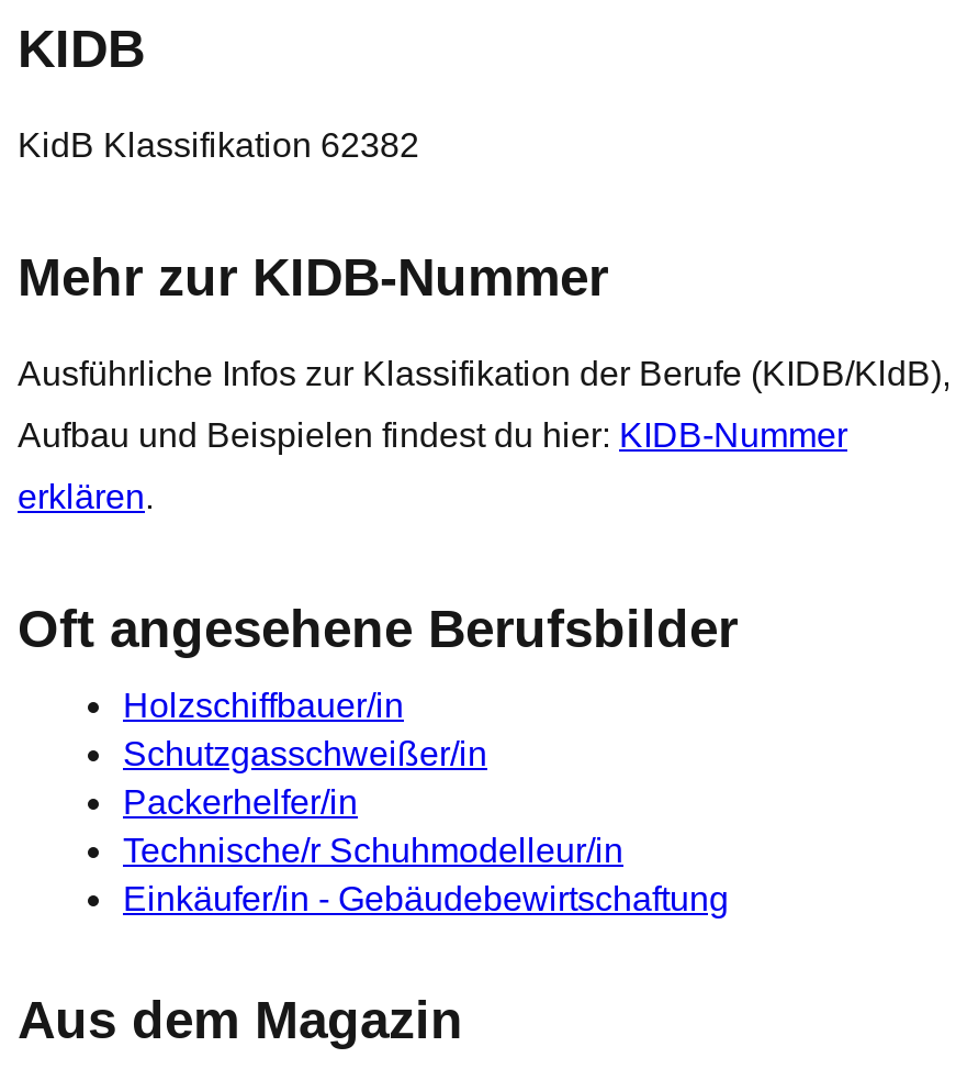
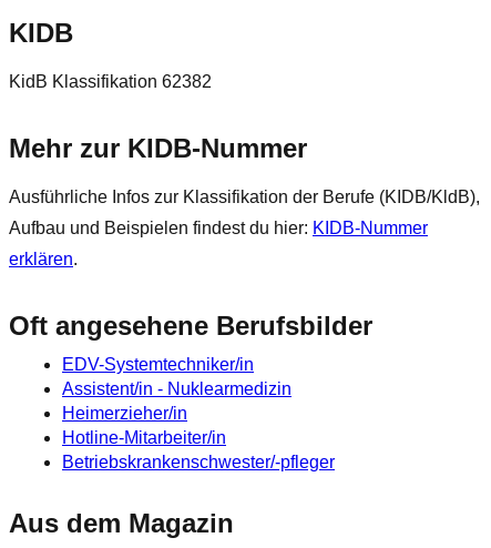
- Holzschiffbauer/in
- Schutzgasschweißer/in
- Packerhelfer/in
- Technische/r Schuhmodelleur/in
- Einkäufer/in - Gebäudebewirtschaftung
+ EDV-Systemtechniker/in
+ Assistent/in - Nuklearmedizin
+ Heimerzieher/in
+ Hotline-Mitarbeiter/in
+ Betriebskrankenschwester/-pfleger
